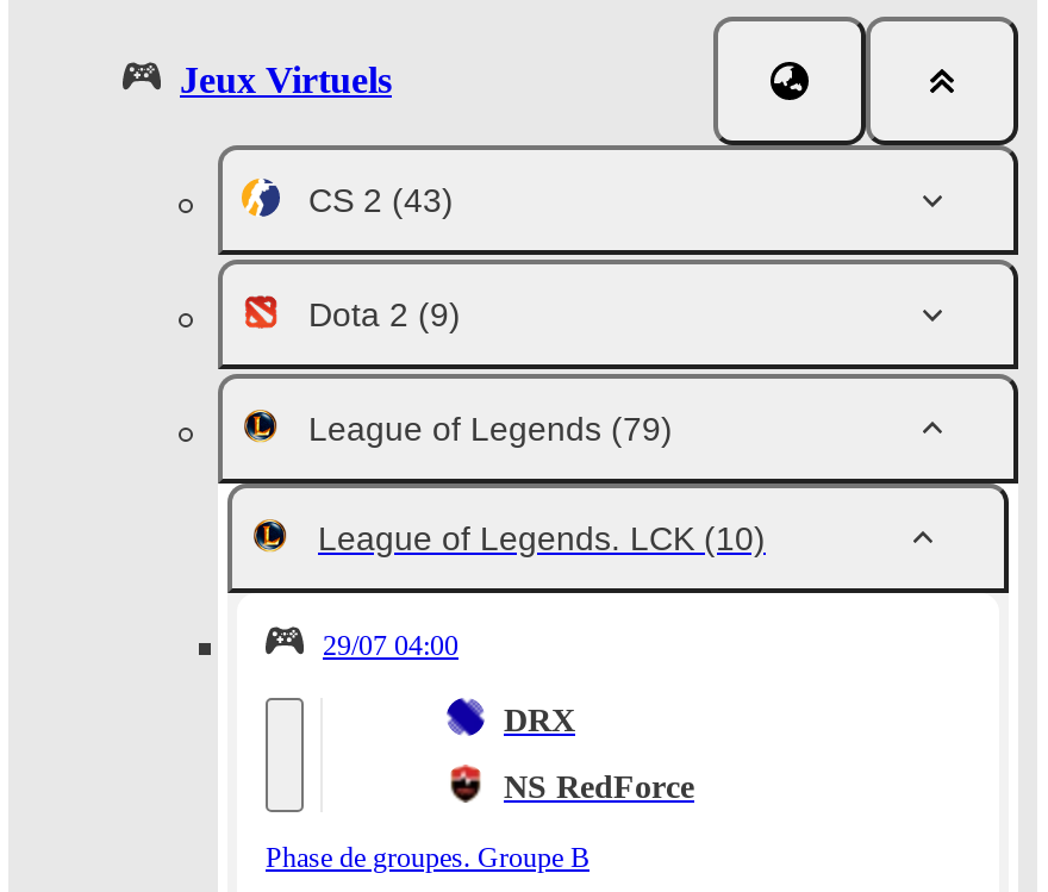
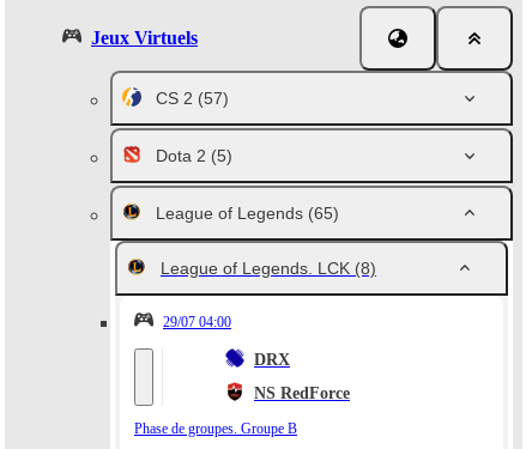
- CS 2 (43)
+ CS 2 (57)

- Dota 2 (9)
+ Dota 2 (5)

- League of Legends (79)
+ League of Legends (65)

- League of Legends. LCK (10)
+ League of Legends. LCK (8)
